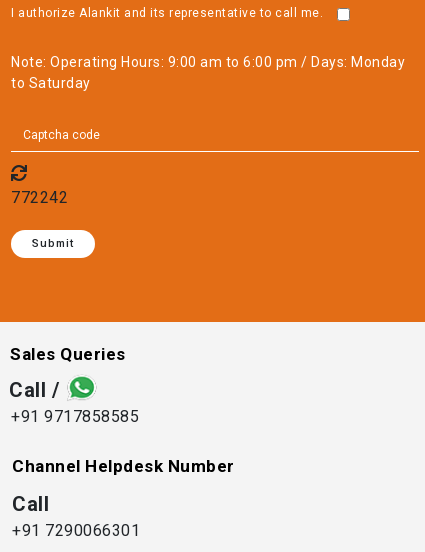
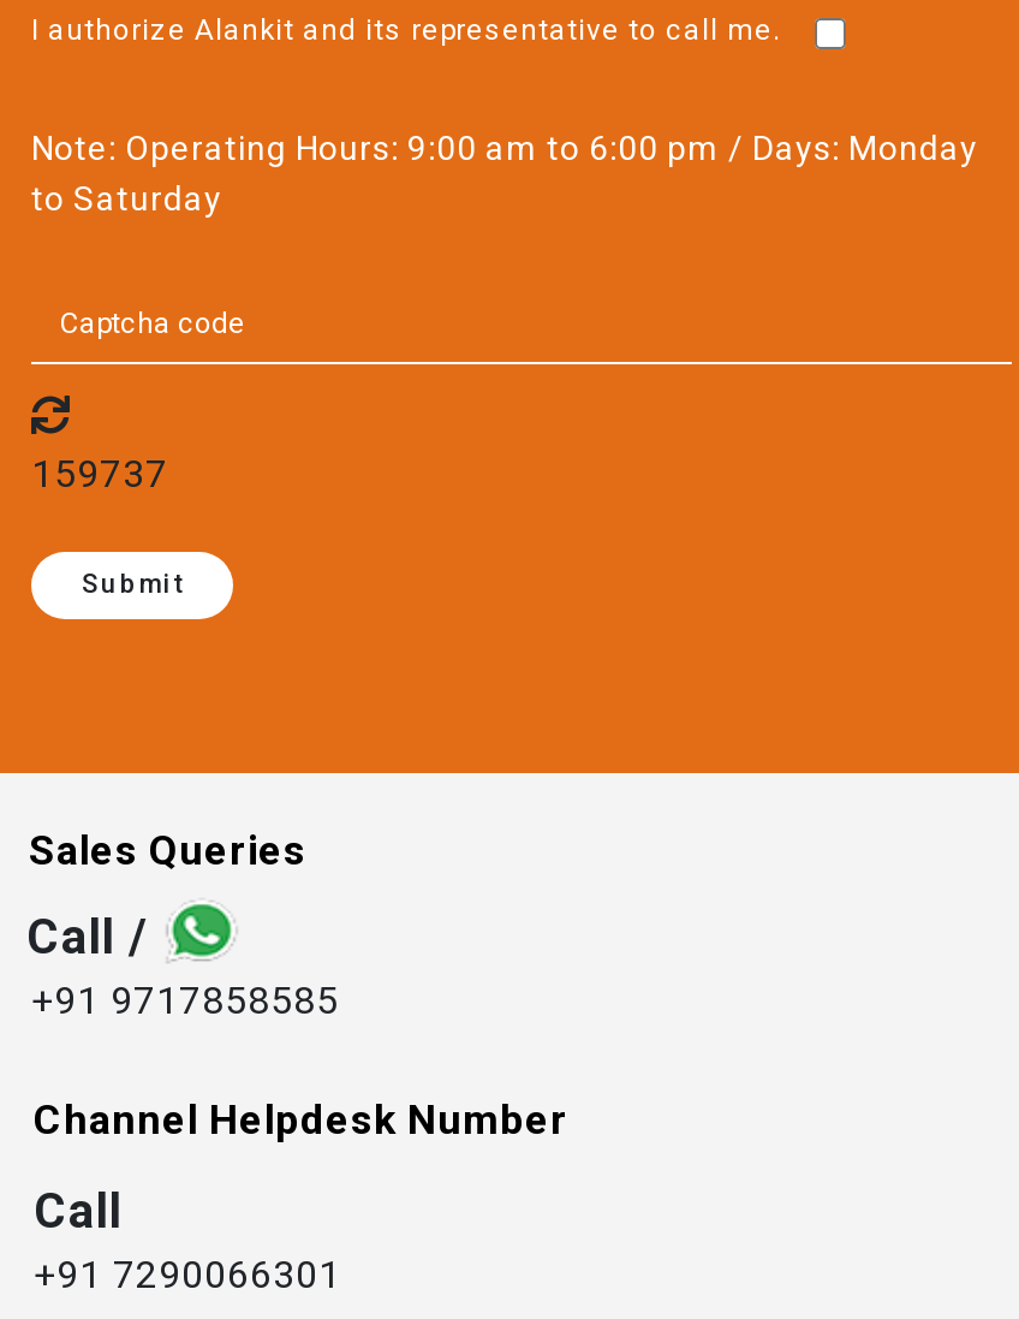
- 772242
+ 159737
